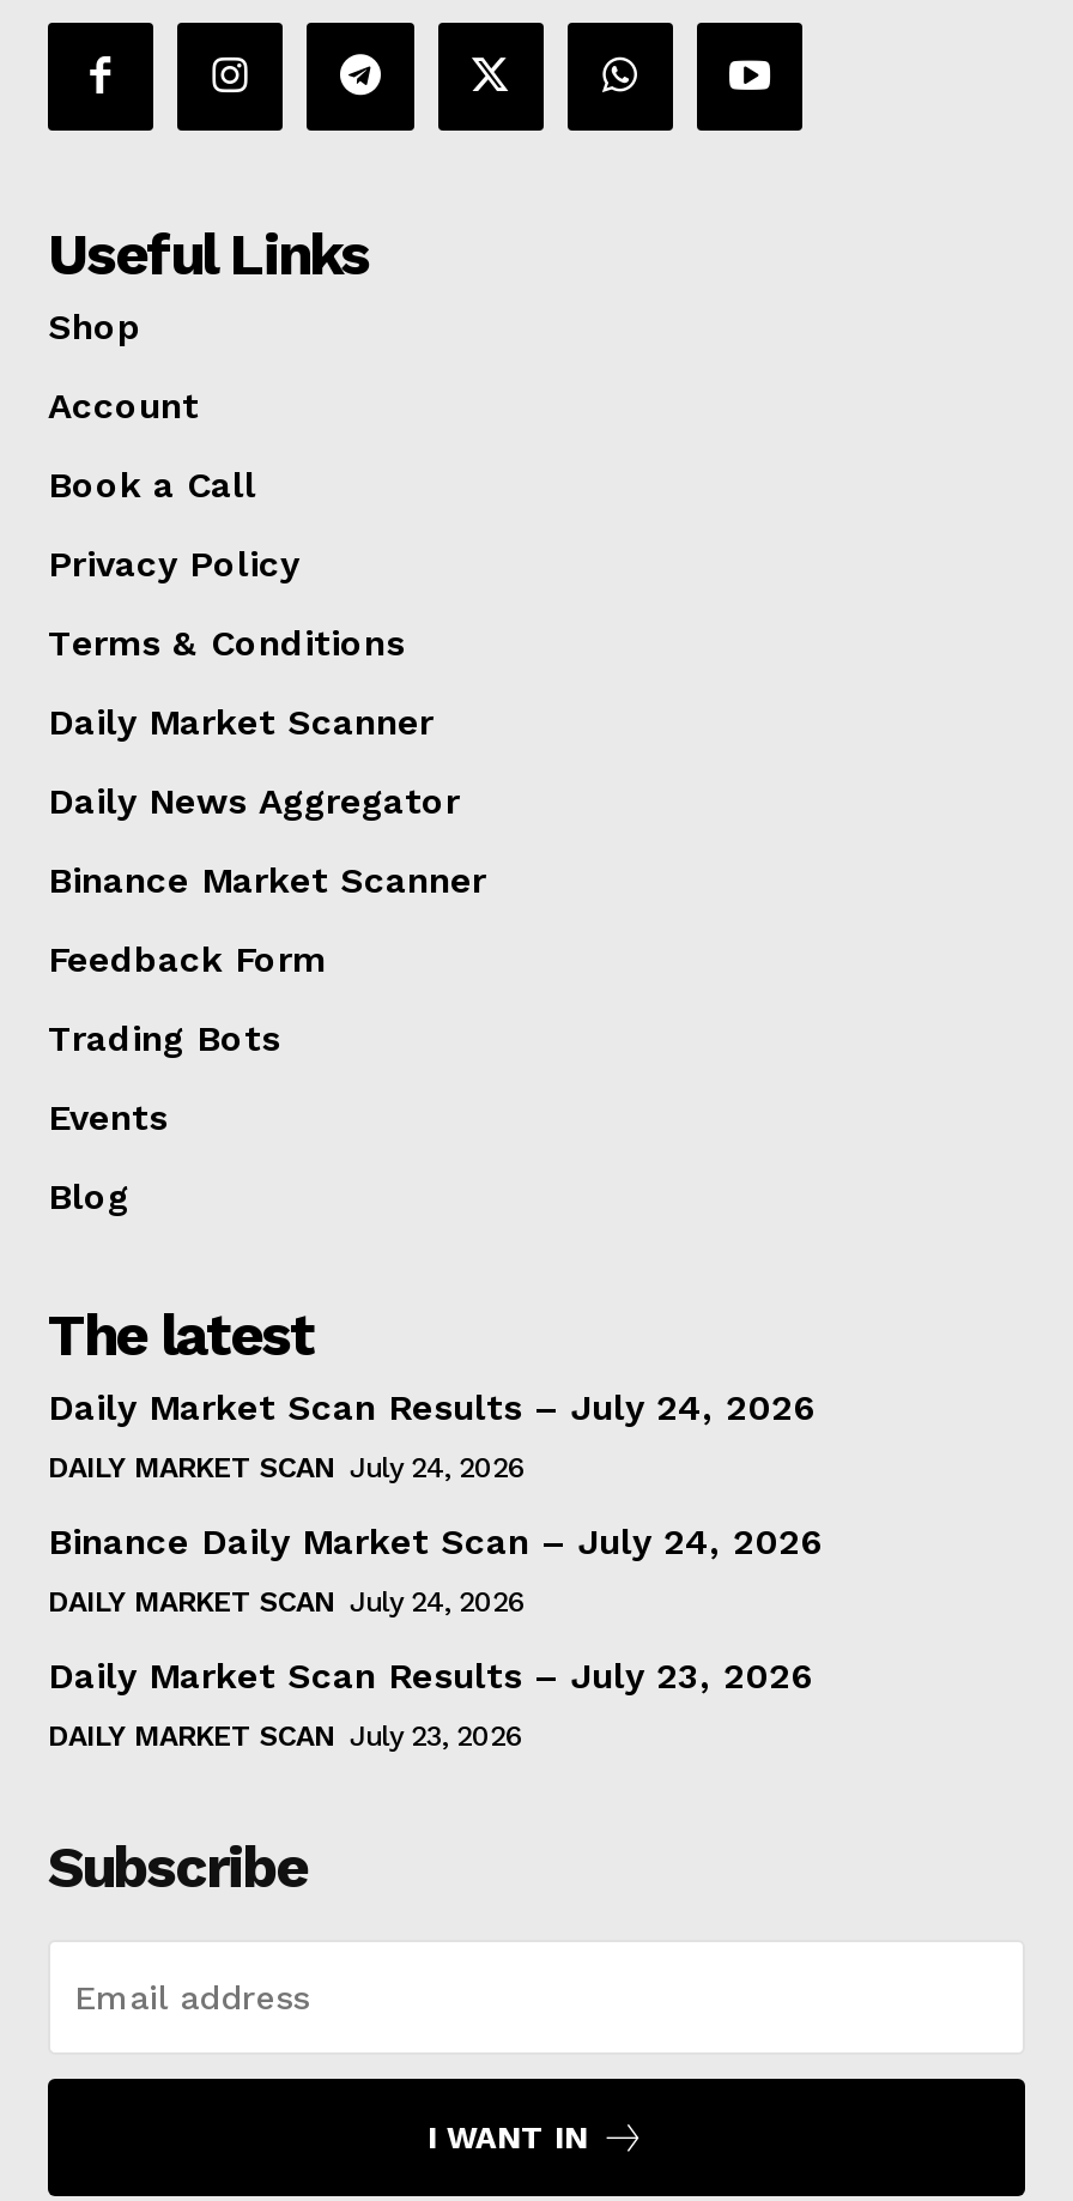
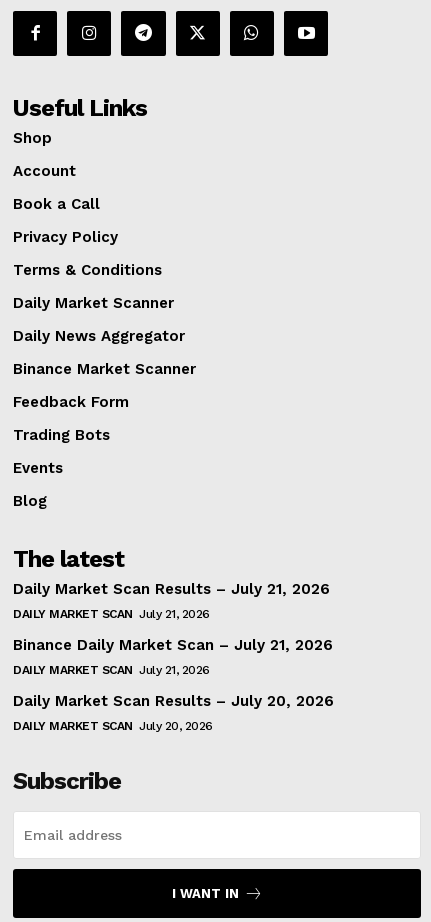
- Daily Market Scan Results – July 24, 2026
+ Daily Market Scan Results – July 21, 2026

- DAILY MARKET SCAN July 24, 2026
+ DAILY MARKET SCAN July 21, 2026

- Binance Daily Market Scan – July 24, 2026
+ Binance Daily Market Scan – July 21, 2026

- DAILY MARKET SCAN July 24, 2026
+ DAILY MARKET SCAN July 21, 2026

- Daily Market Scan Results – July 23, 2026
+ Daily Market Scan Results – July 20, 2026

- DAILY MARKET SCAN July 23, 2026
+ DAILY MARKET SCAN July 20, 2026
